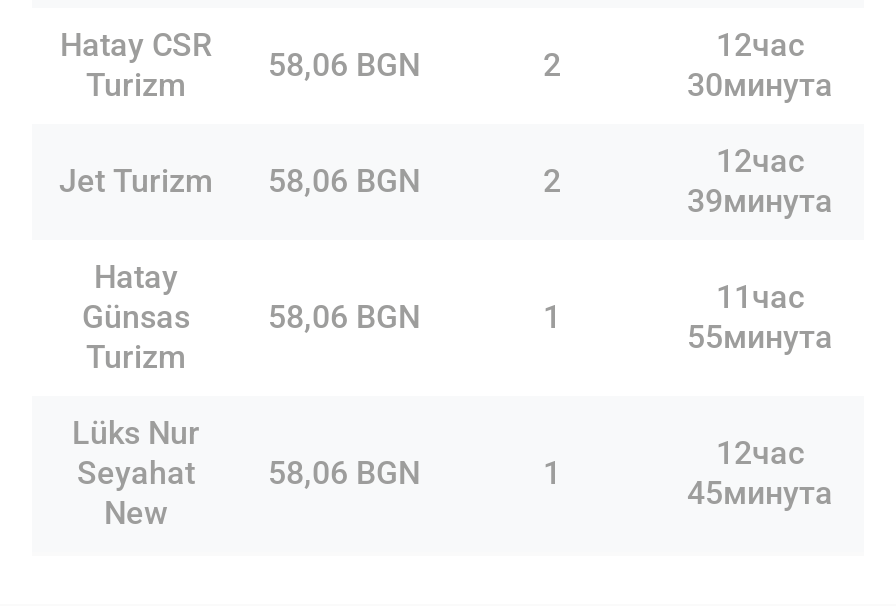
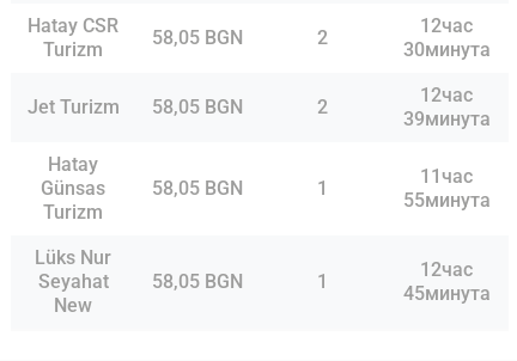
- 58,06 BGN
+ 58,05 BGN

- Jet Turizm 58,06 BGN
+ Jet Turizm 58,05 BGN

- 58,06 BGN
+ 58,05 BGN

- Seyahat 58,06 BGN
+ Seyahat 58,05 BGN
